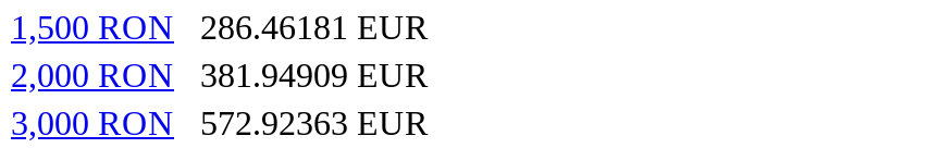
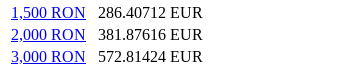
- 1,500 RON 286.46181 EUR
+ 1,500 RON 286.40712 EUR

- 2,000 RON 381.94909 EUR
+ 2,000 RON 381.87616 EUR

- 3,000 RON 572.92363 EUR
+ 3,000 RON 572.81424 EUR
